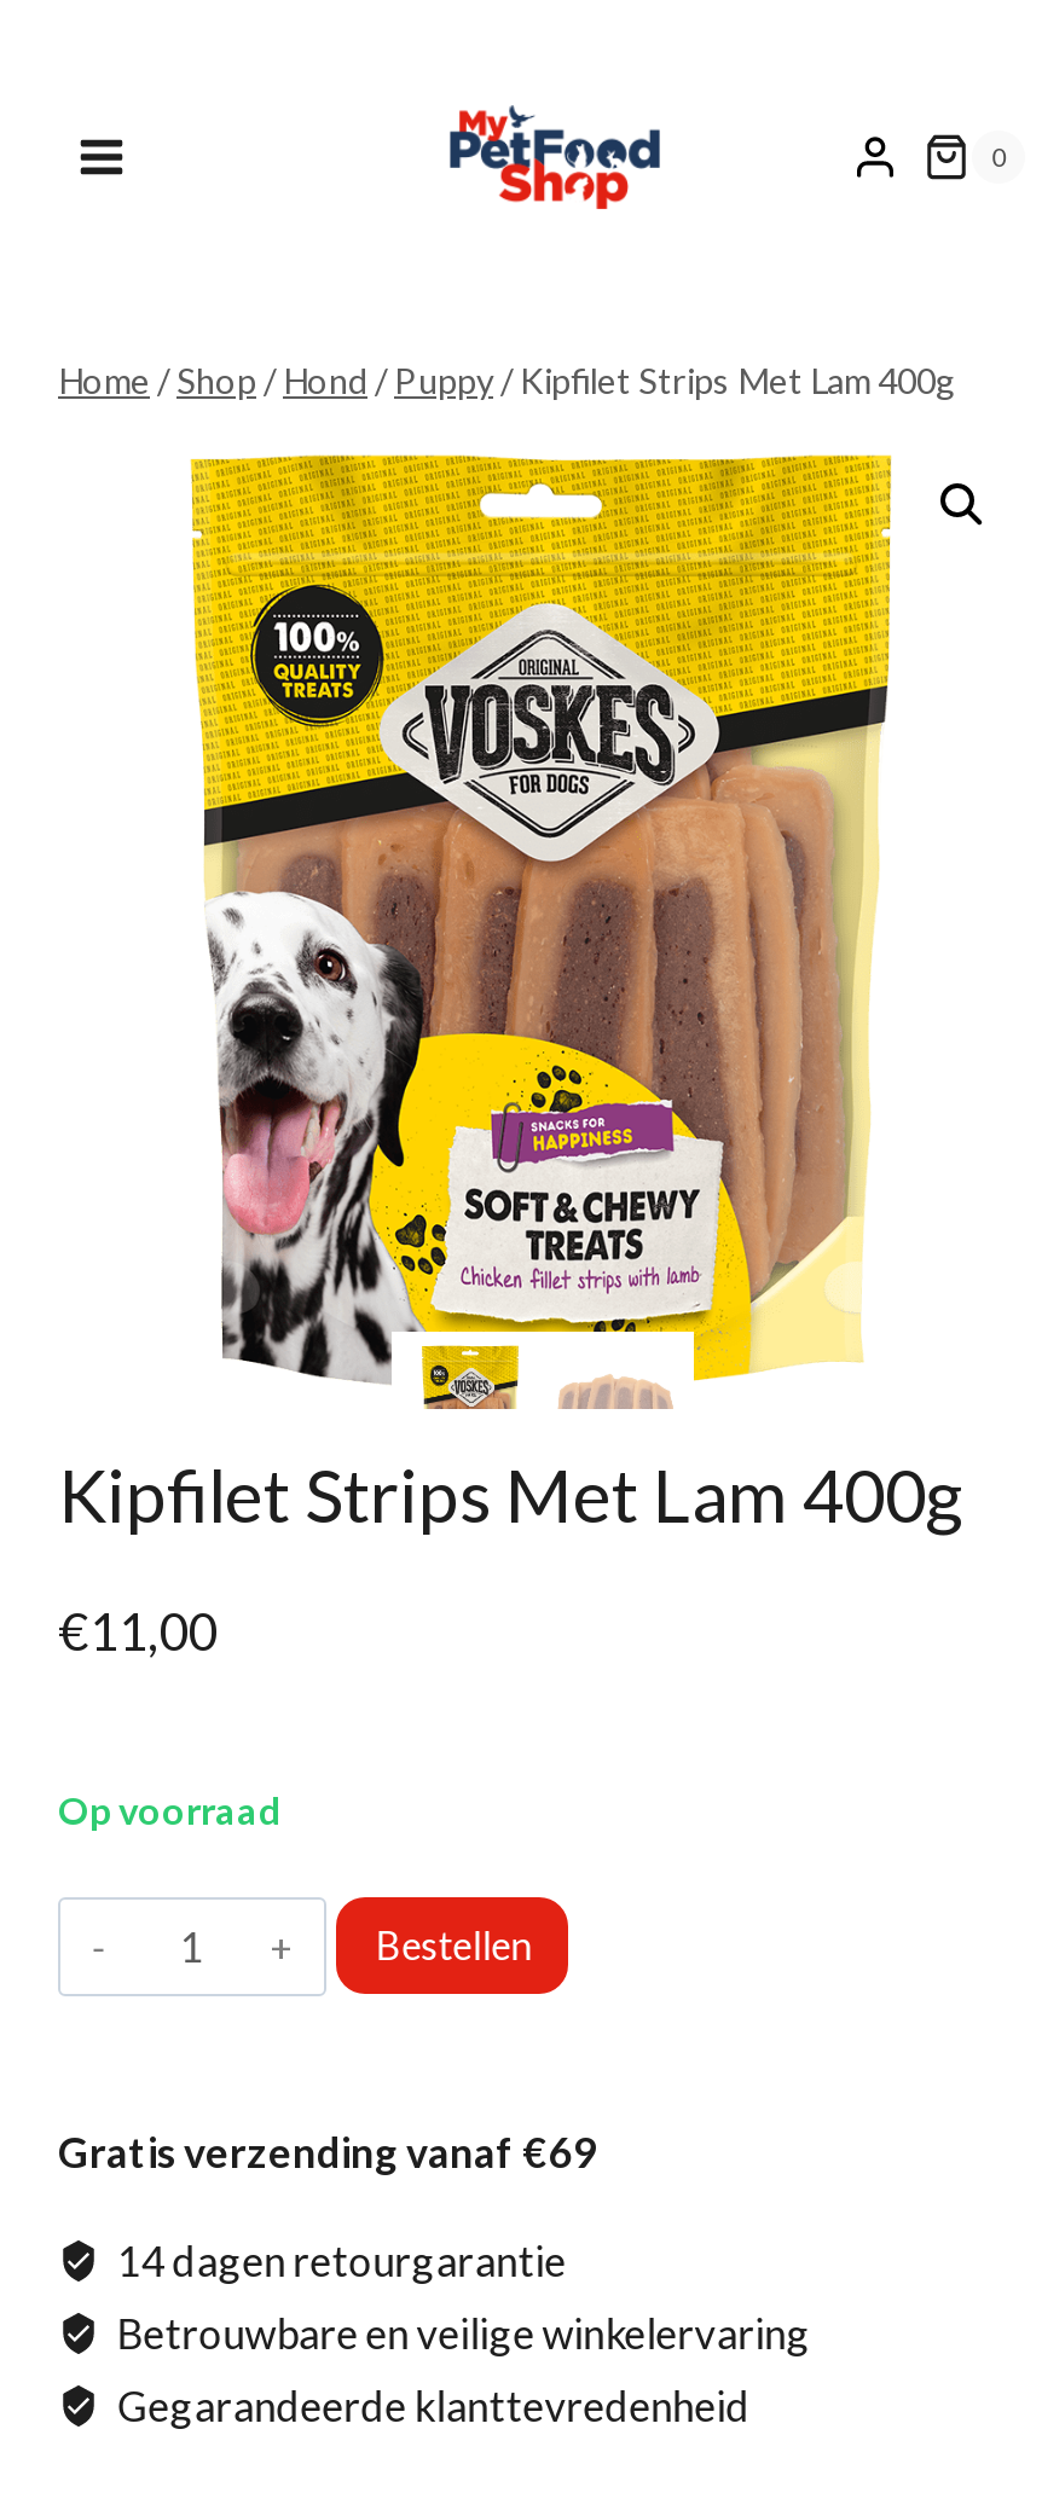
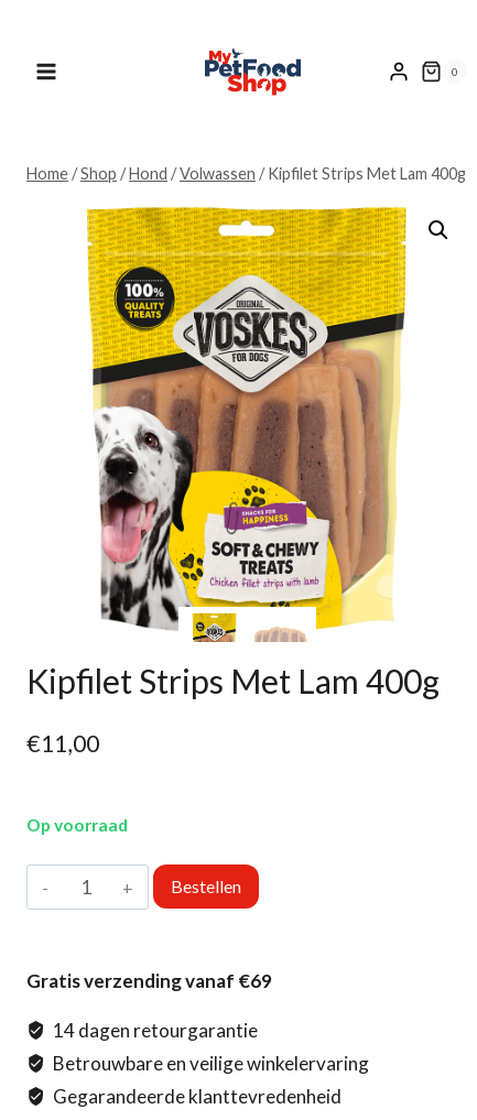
- Home / Shop / Hond / Puppy / Kipfilet Strips Met Lam 400g
+ Home / Shop / Hond / Volwassen / Kipfilet Strips Met Lam 400g
